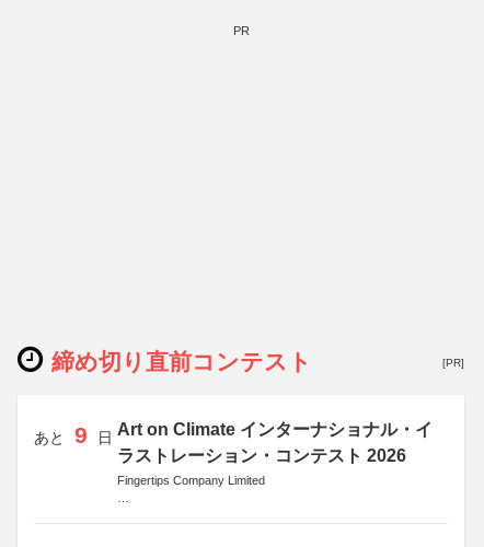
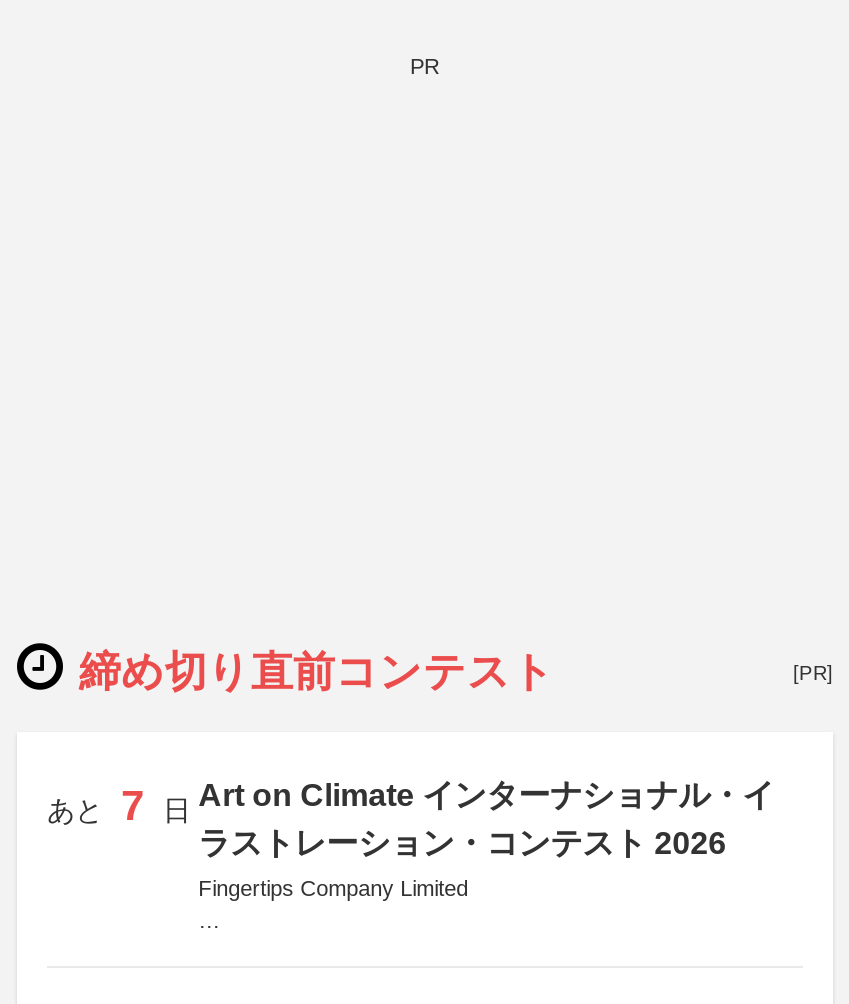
- あと 9 日 Art on Climate インターナショナル・イ
+ あと 7 日 Art on Climate インターナショナル・イ
